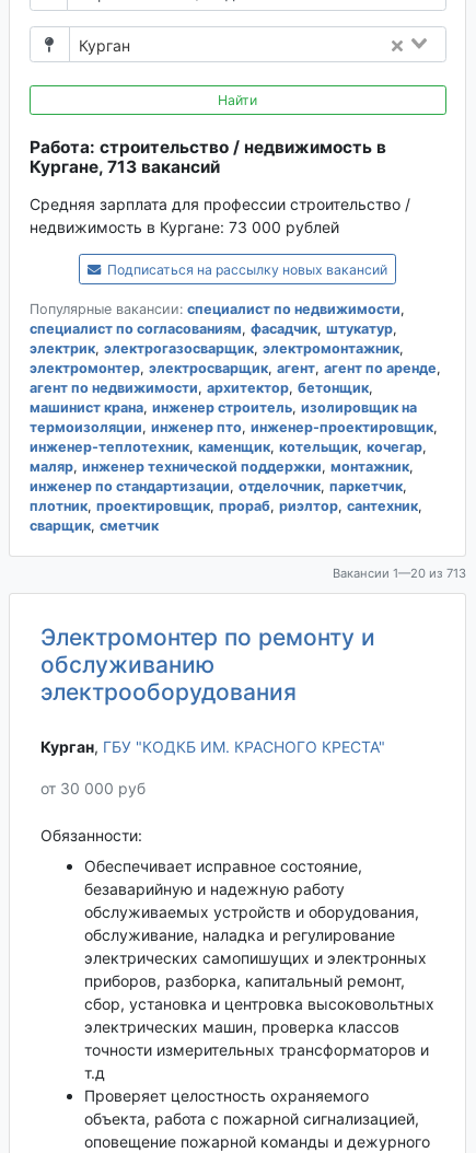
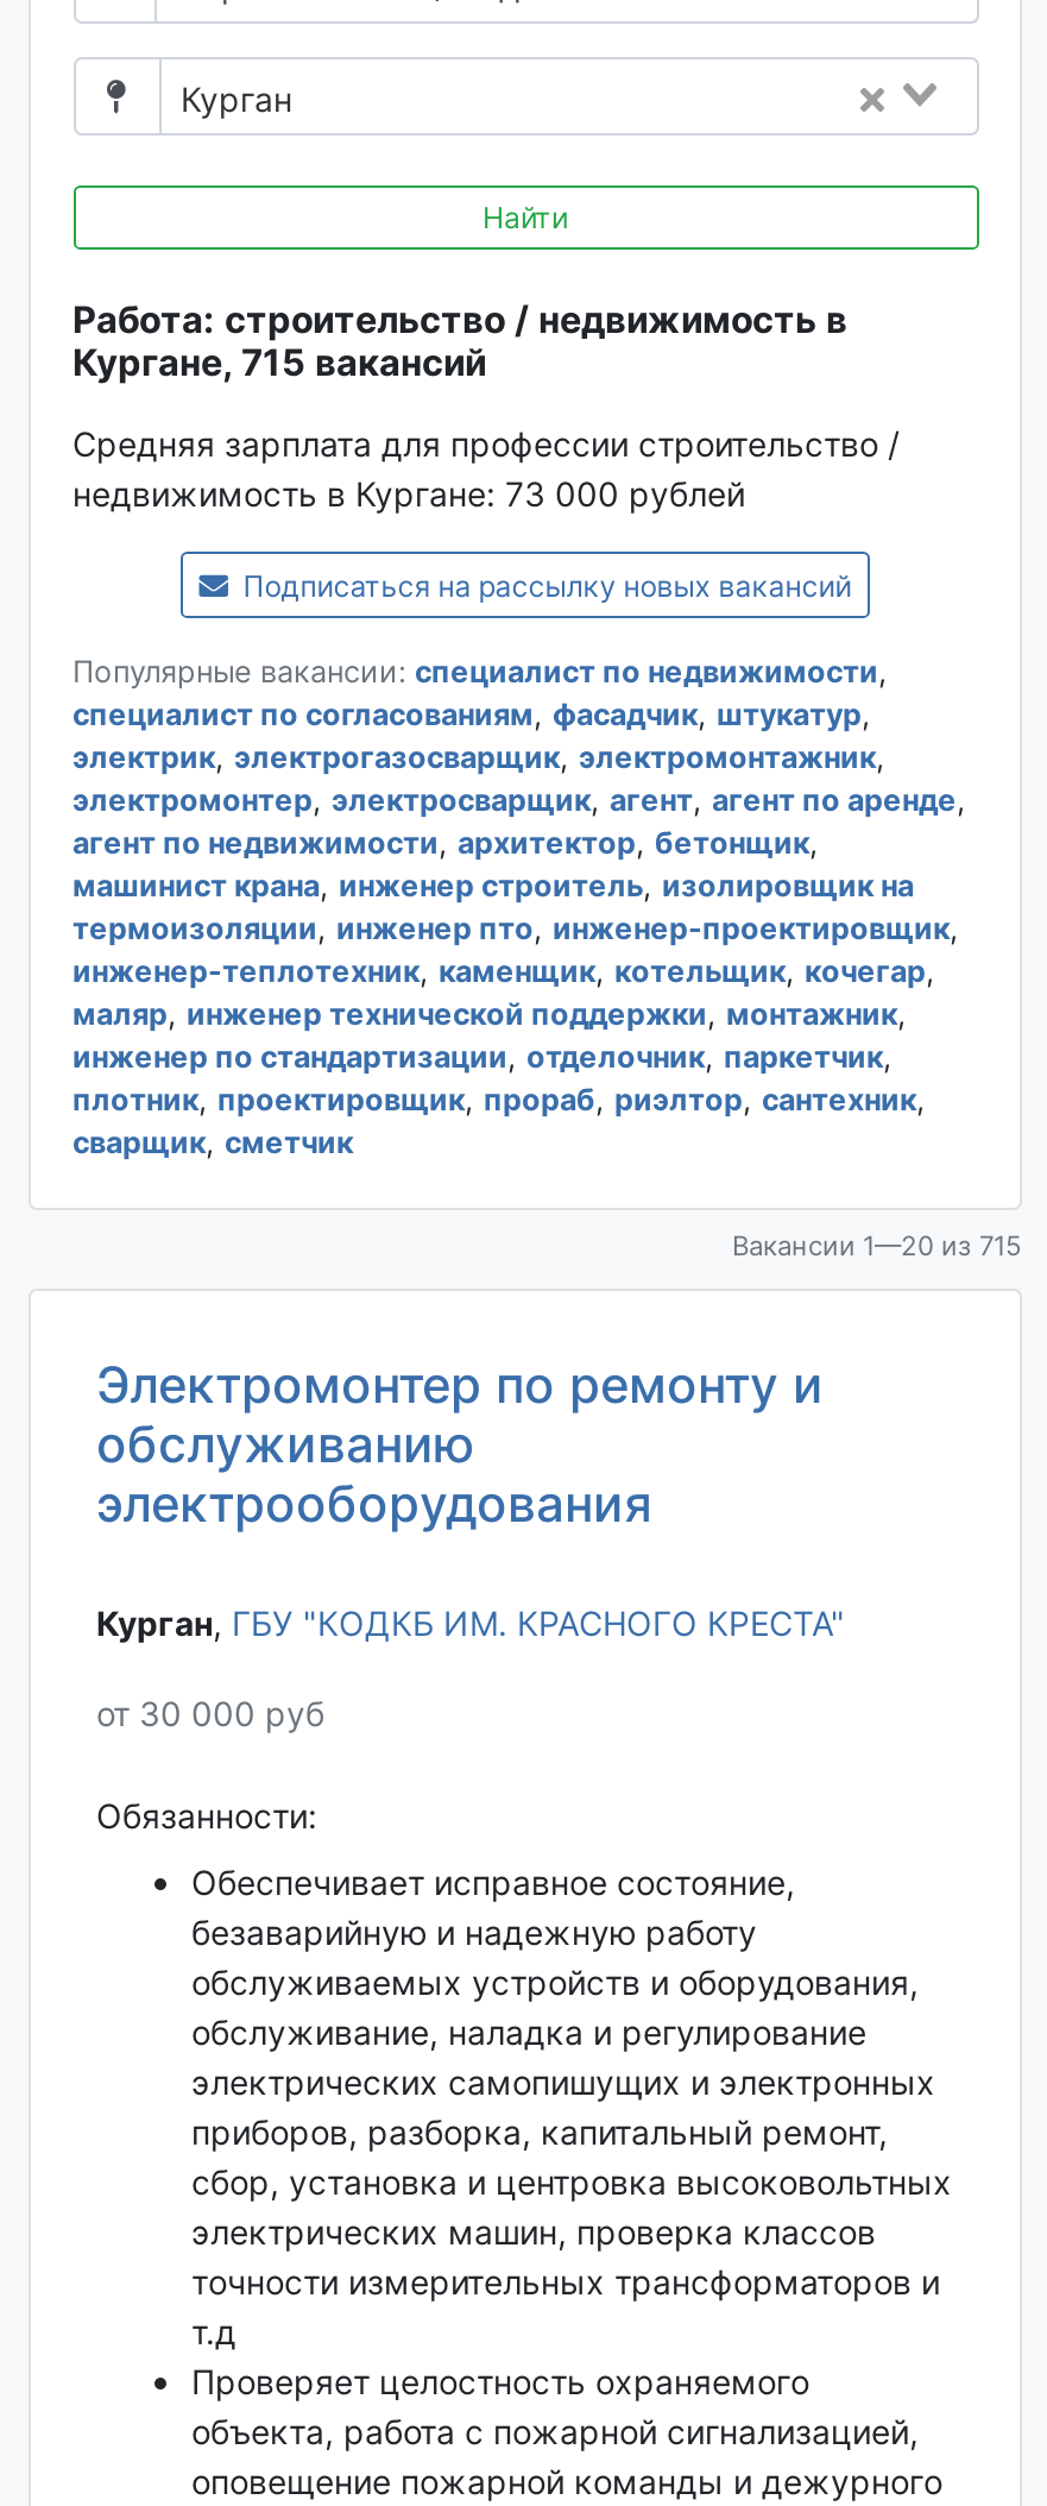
- Кургане, 713 вакансий
+ Кургане, 715 вакансий

- Вакансии 1—20 из 713
+ Вакансии 1—20 из 715
